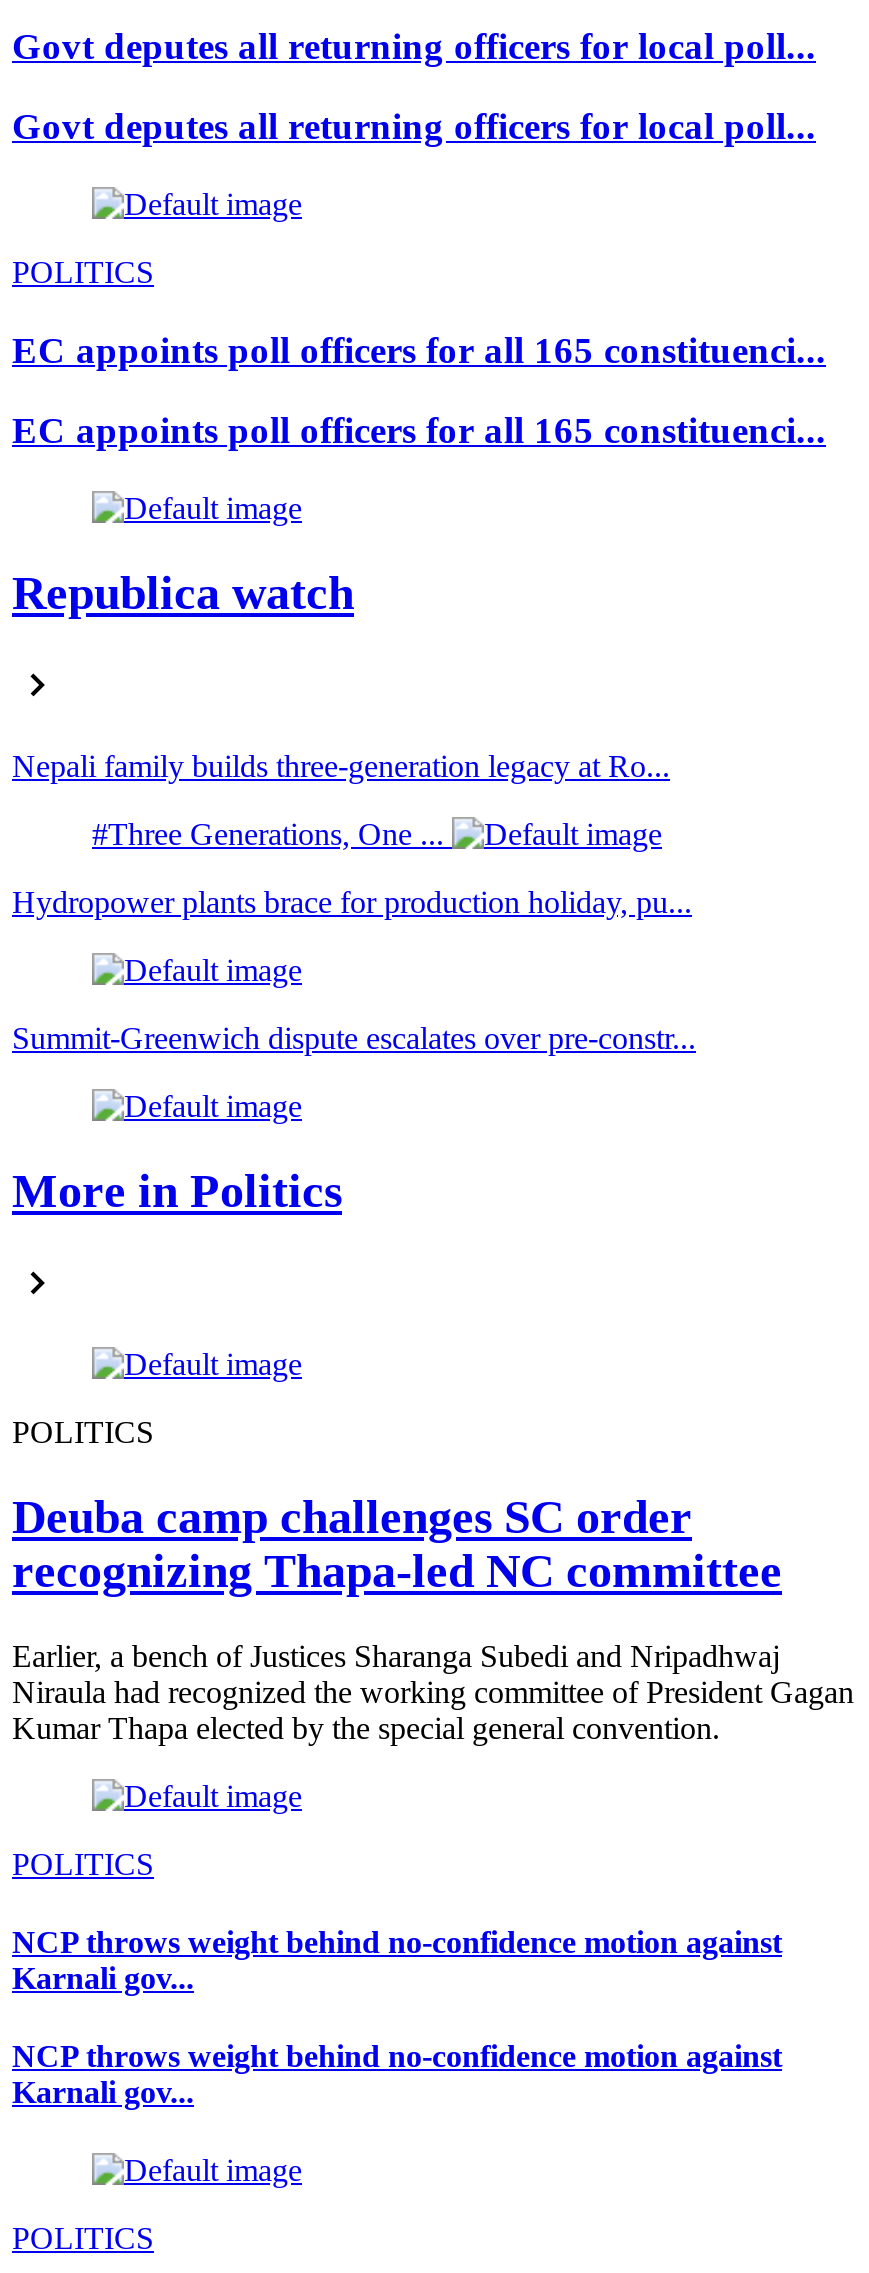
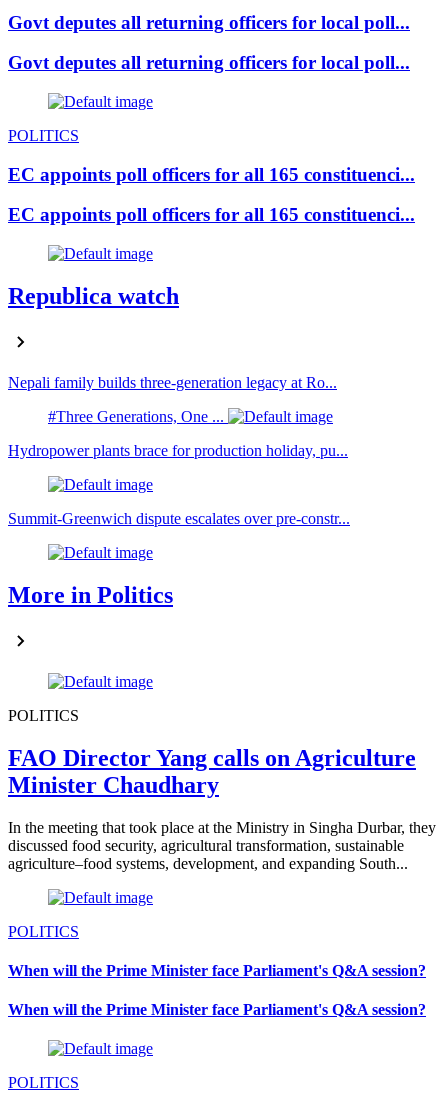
- Deuba camp challenges SC order
- recognizing Thapa-led NC committee
+ FAO Director Yang calls on Agriculture
+ Minister Chaudhary

- Earlier, a bench of Justices Sharanga Subedi and Nripadhwaj
- Niraula had recognized the working committee of President Gagan
- Kumar Thapa elected by the special general convention.
+ In the meeting that took place at the Ministry in Singha Durbar, they
+ discussed food security, agricultural transformation, sustainable
+ agriculture–food systems, development, and expanding South...

- NCP throws weight behind no-confidence motion against
- Karnali gov...
+ When will the Prime Minister face Parliament's Q&A session?

- NCP throws weight behind no-confidence motion against
- Karnali gov...
+ When will the Prime Minister face Parliament's Q&A session?
